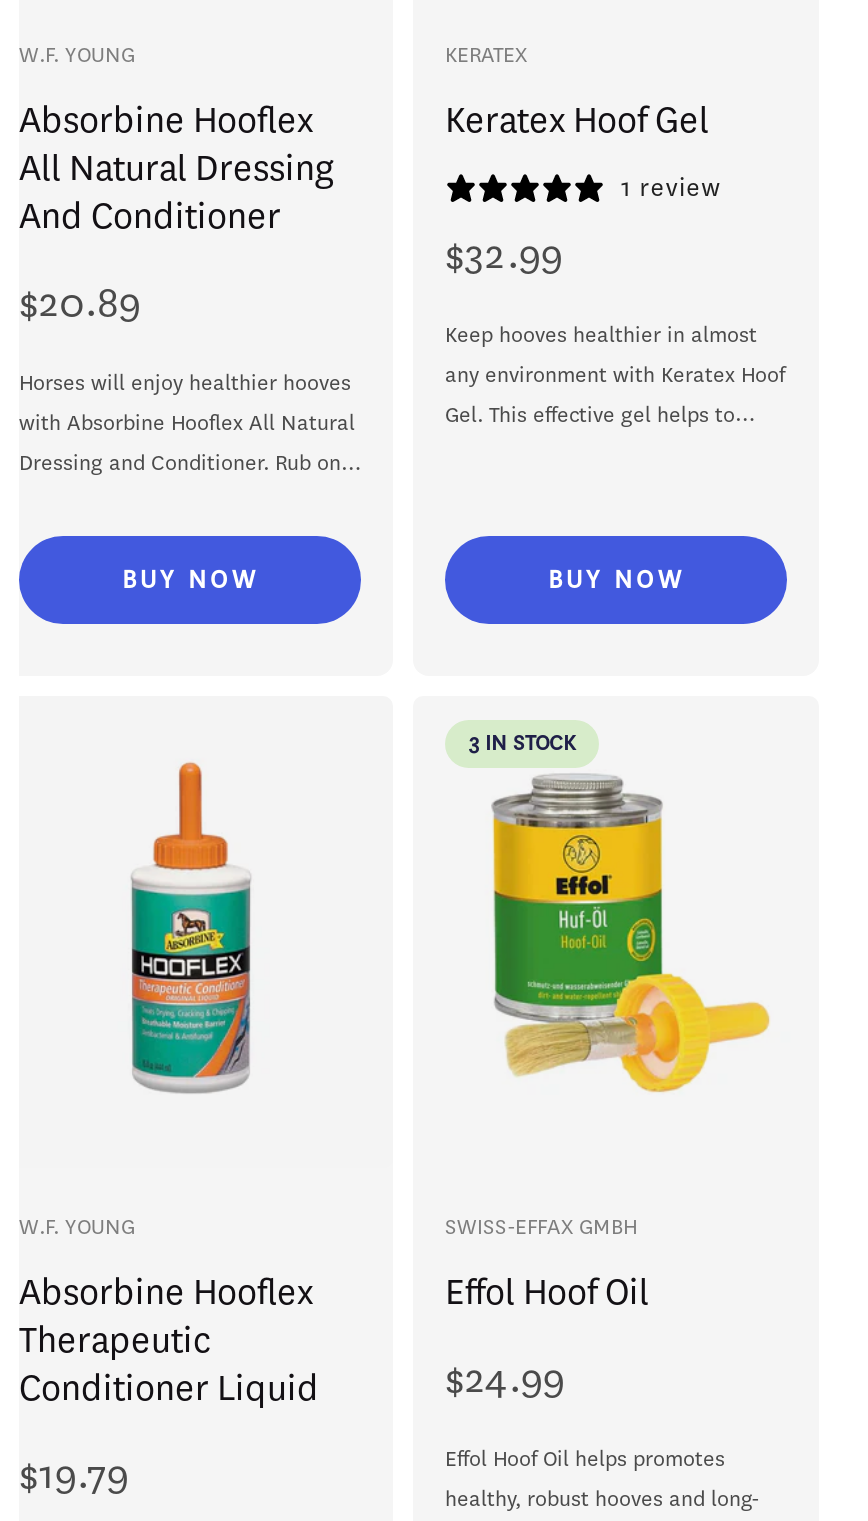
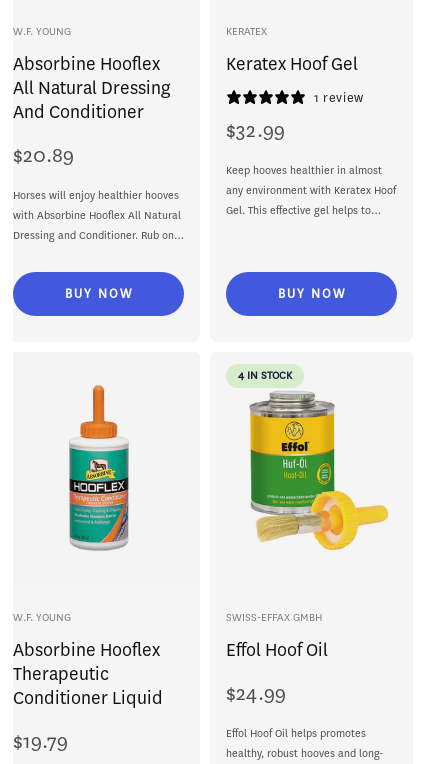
- 3 IN STOCK
+ 4 IN STOCK
